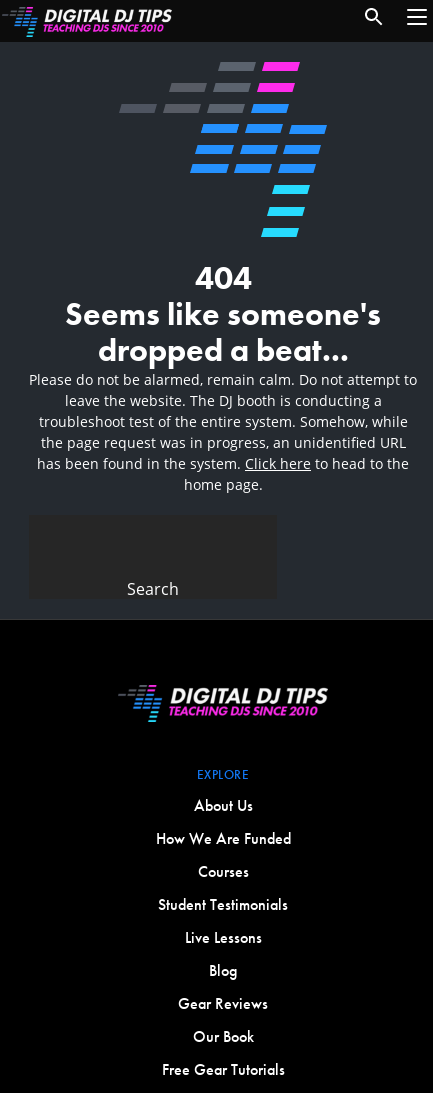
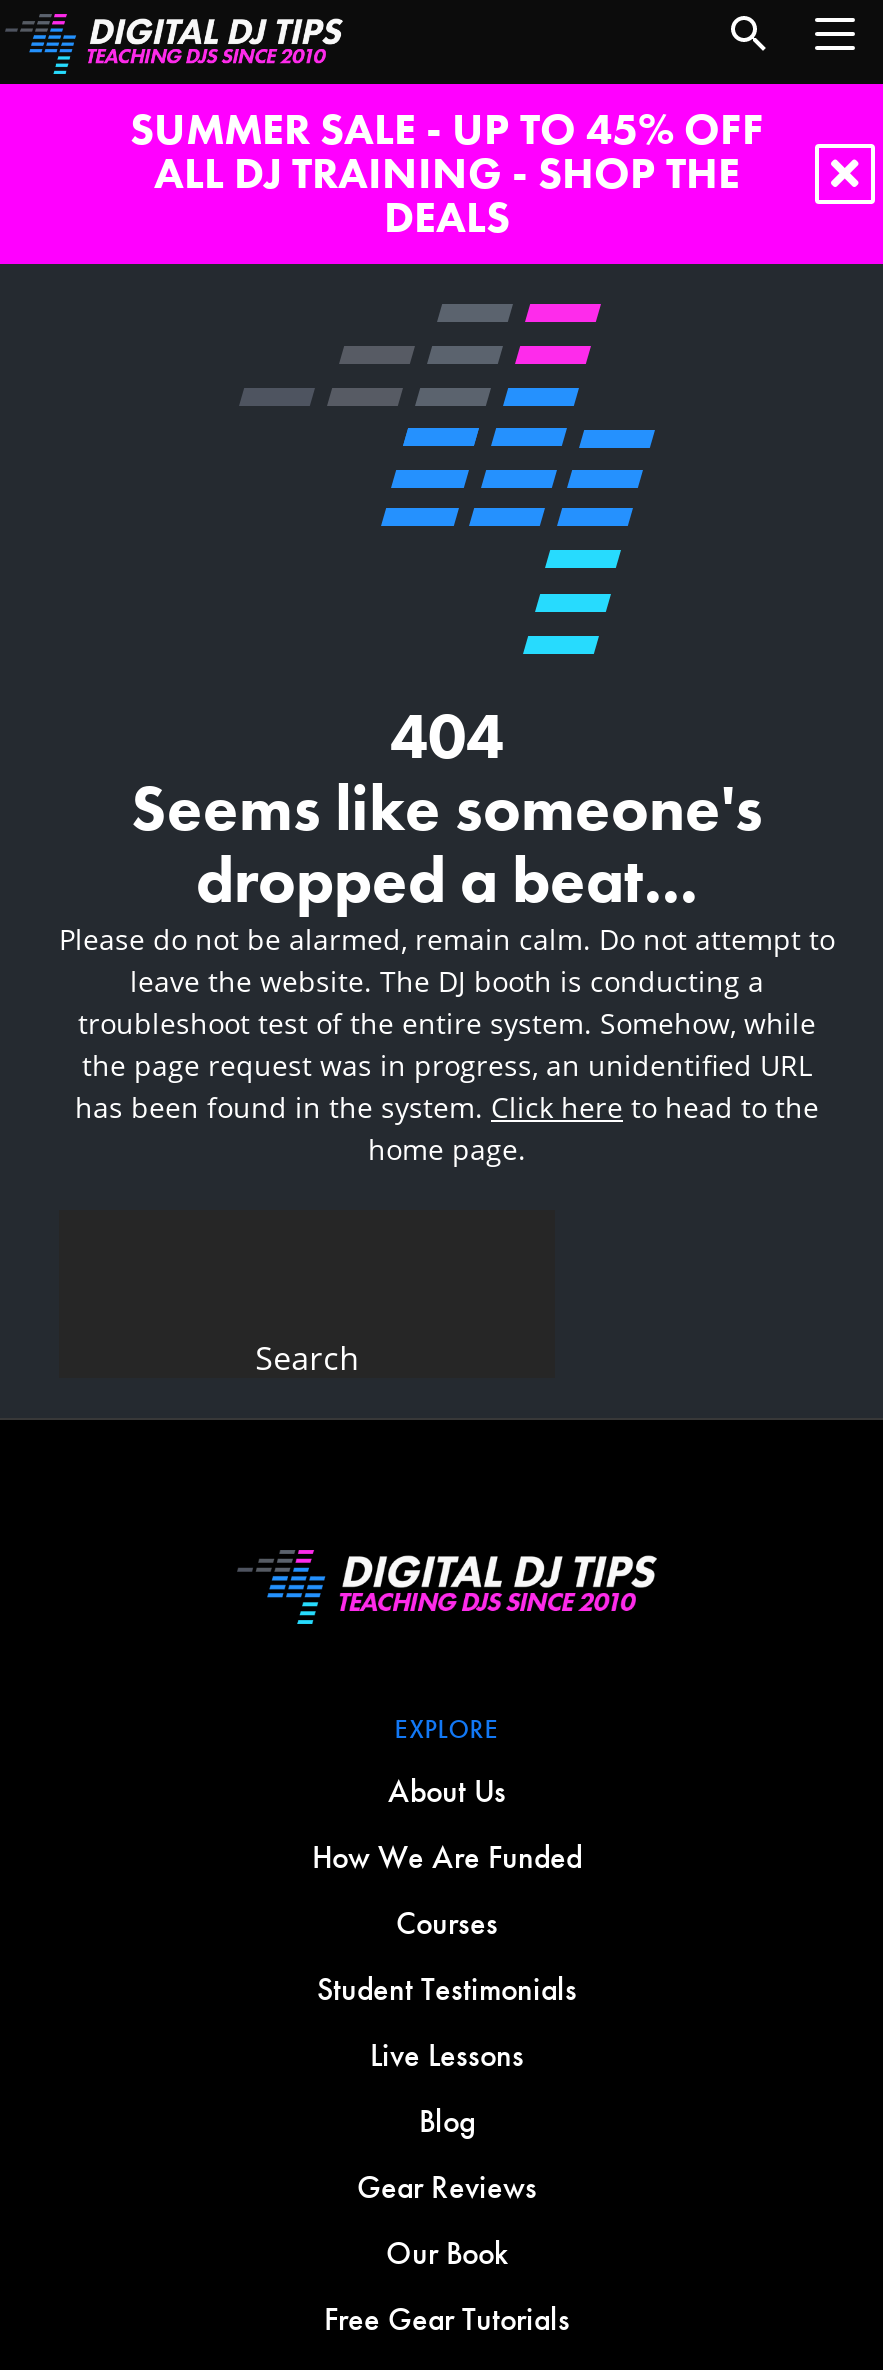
+ SUMMER SALE - UP TO 45% OFF
+ ALL DJ TRAINING - SHOP THE
+ DEALS
